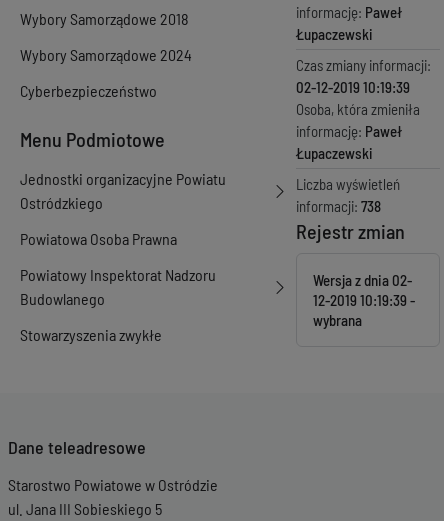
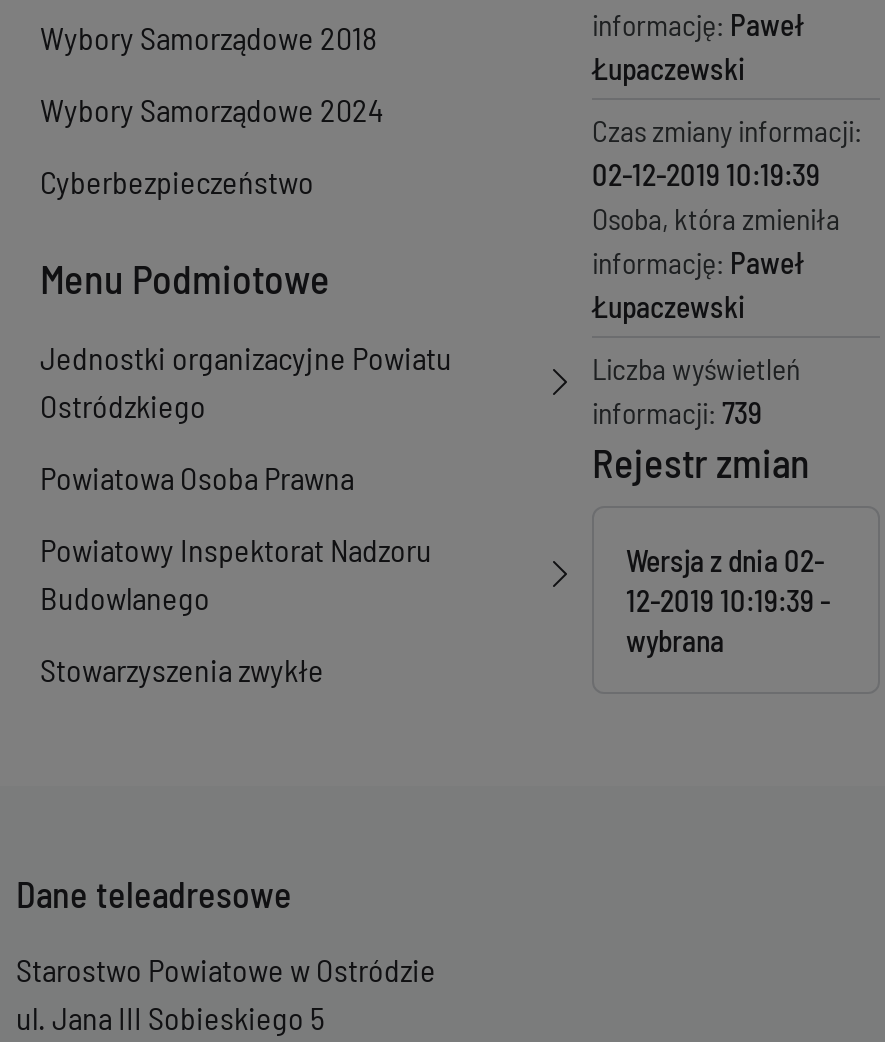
- informacji: 738
+ informacji: 739
